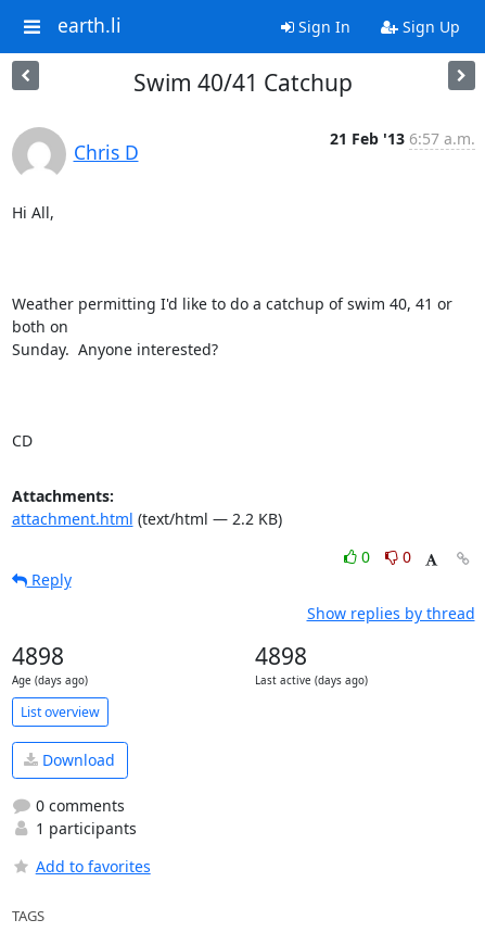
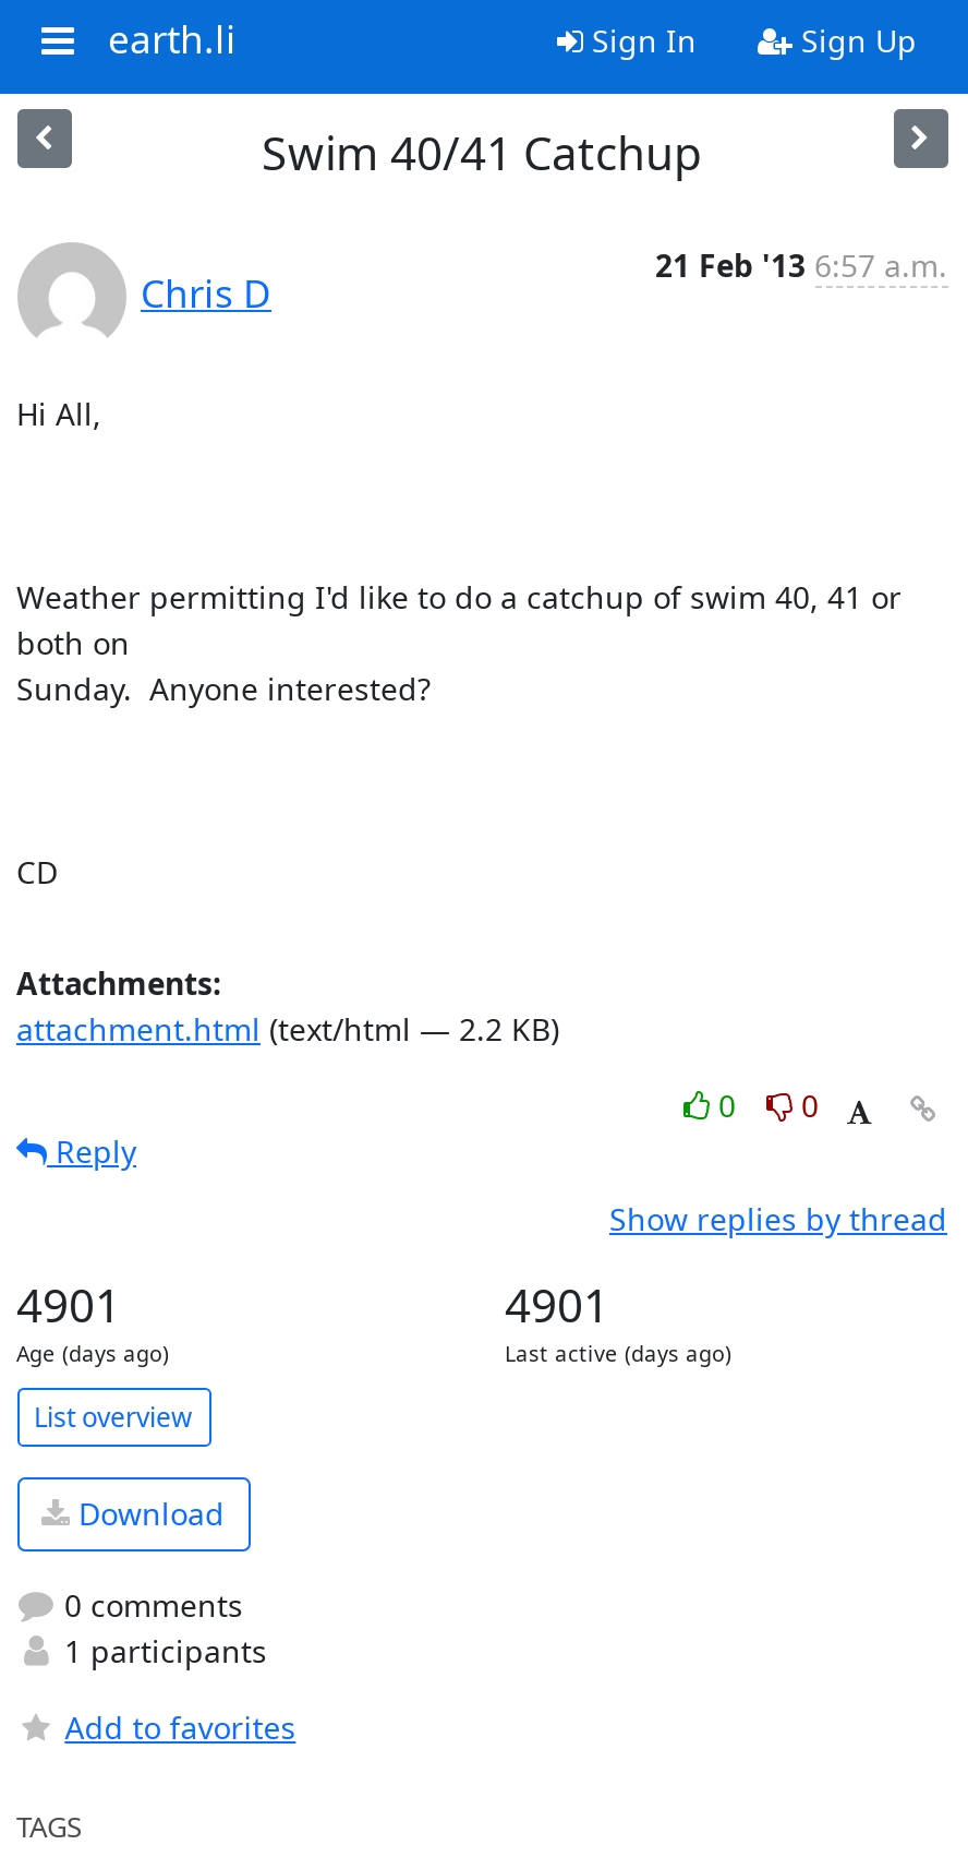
- 4898
+ 4901

- 4898
+ 4901
